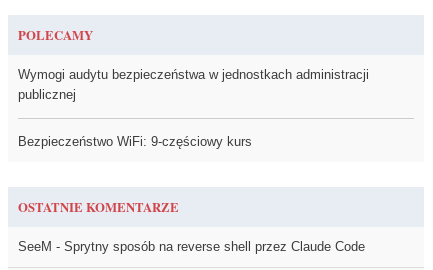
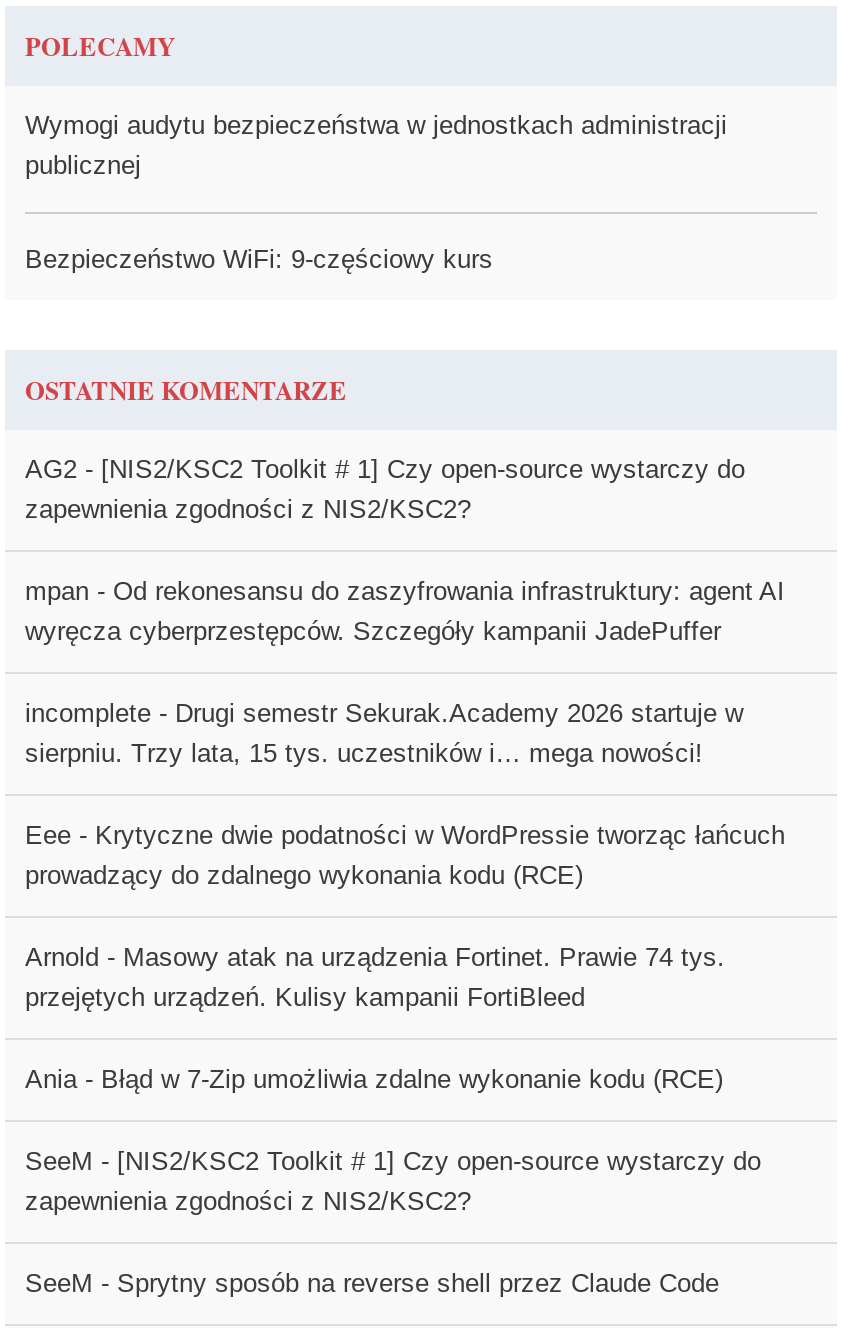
+ AG2 - [NIS2/KSC2 Toolkit # 1] Czy open-source wystarczy do
+ zapewnienia zgodności z NIS2/KSC2?
+ mpan - Od rekonesansu do zaszyfrowania infrastruktury: agent AI
+ wyręcza cyberprzestępców. Szczegóły kampanii JadePuffer
+ incomplete - Drugi semestr Sekurak.Academy 2026 startuje w
+ sierpniu. Trzy lata, 15 tys. uczestników i… mega nowości!
+ Eee - Krytyczne dwie podatności w WordPressie tworząc łańcuch
+ prowadzący do zdalnego wykonania kodu (RCE)
+ Arnold - Masowy atak na urządzenia Fortinet. Prawie 74 tys.
+ przejętych urządzeń. Kulisy kampanii FortiBleed
+ Ania - Błąd w 7-Zip umożliwia zdalne wykonanie kodu (RCE)
+ SeeM - [NIS2/KSC2 Toolkit # 1] Czy open-source wystarczy do
+ zapewnienia zgodności z NIS2/KSC2?
